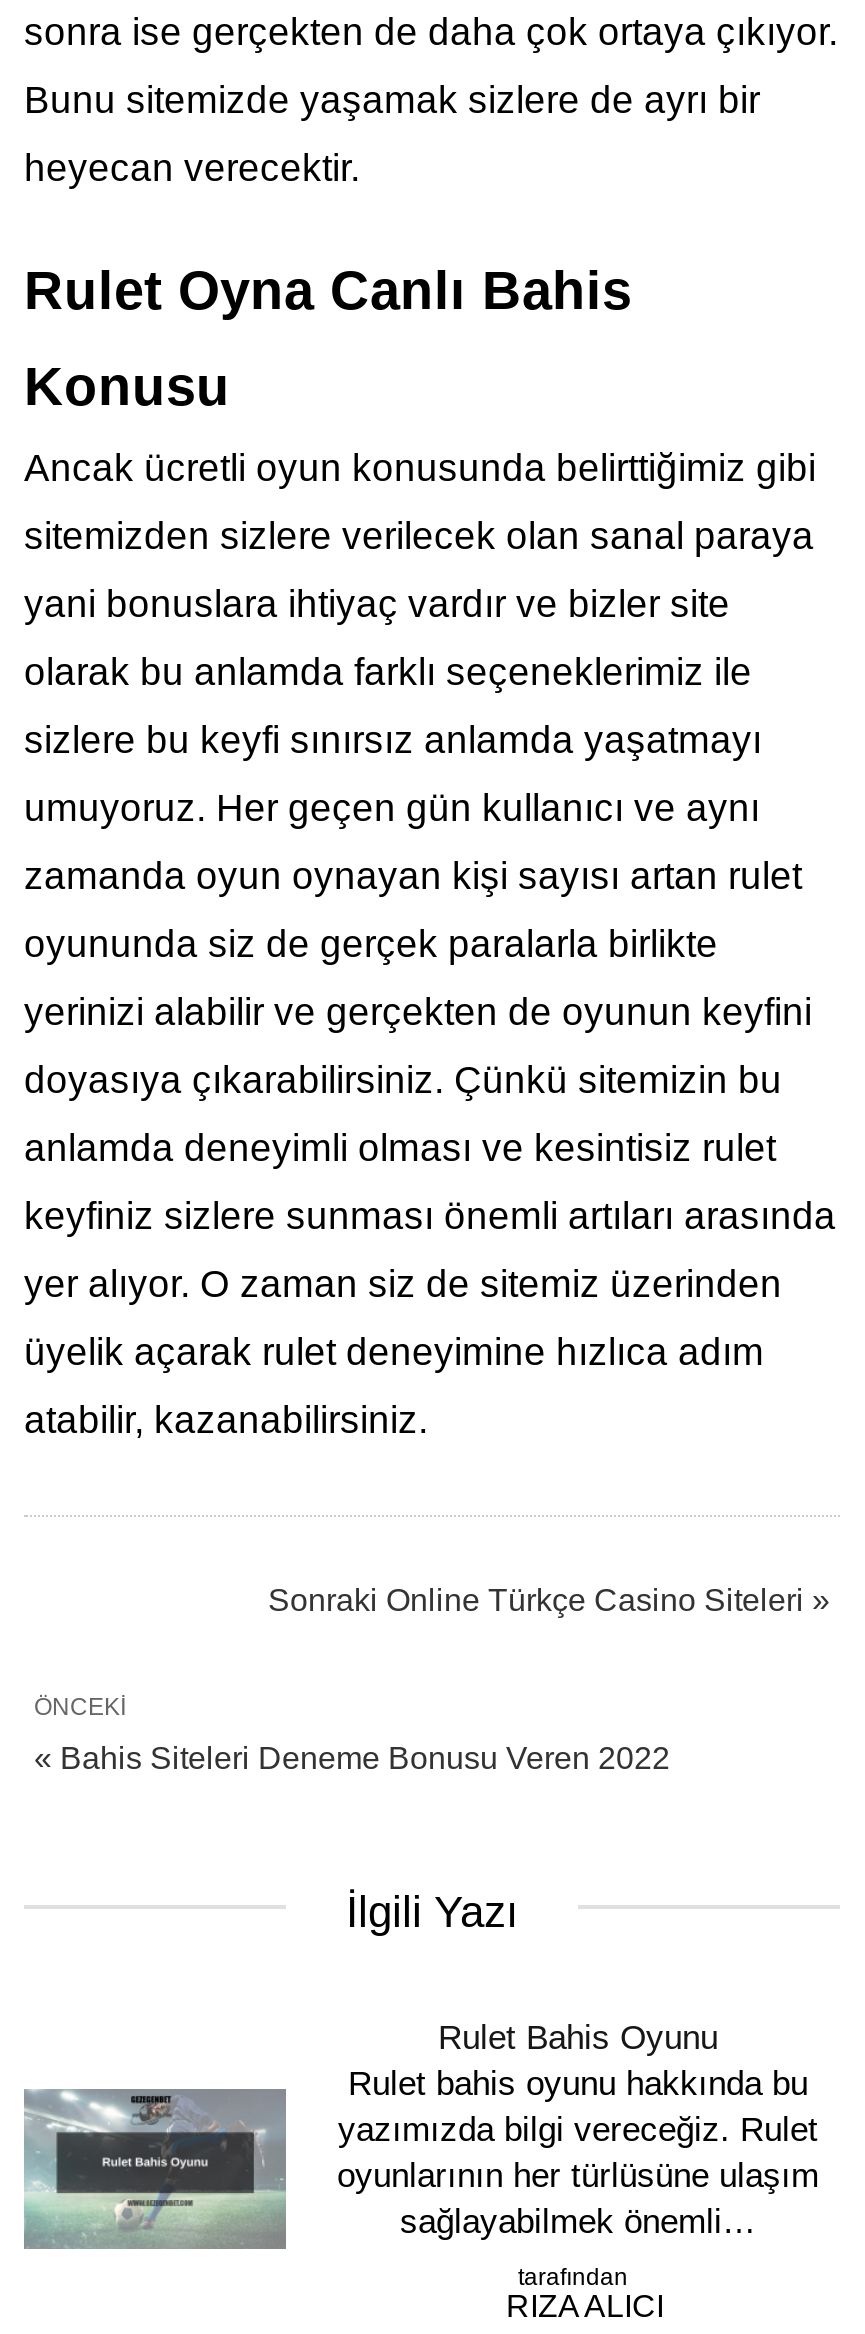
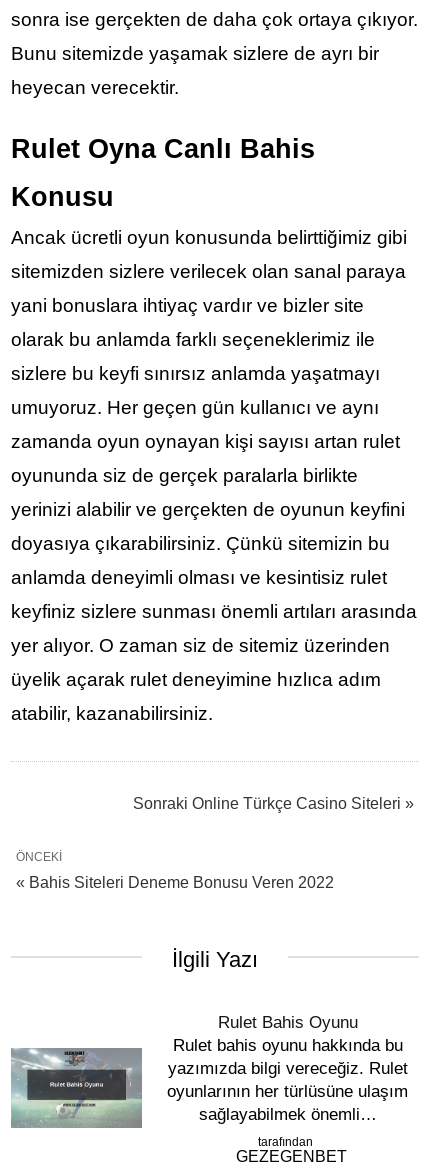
- RIZA ALICI
+ GEZEGENBET
